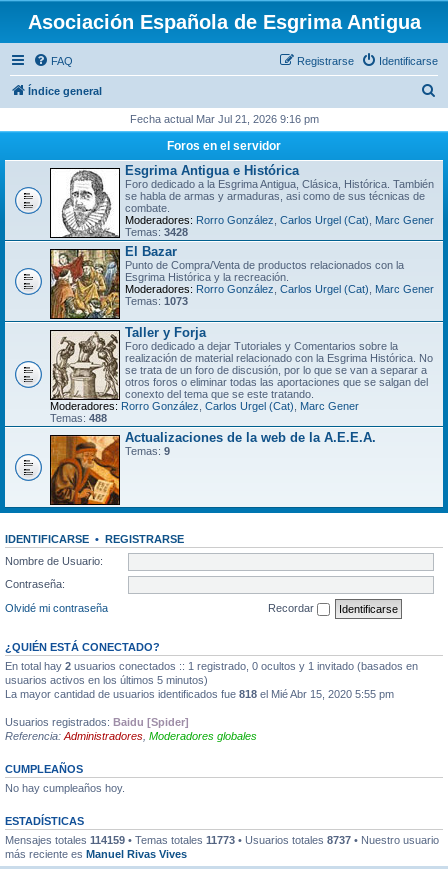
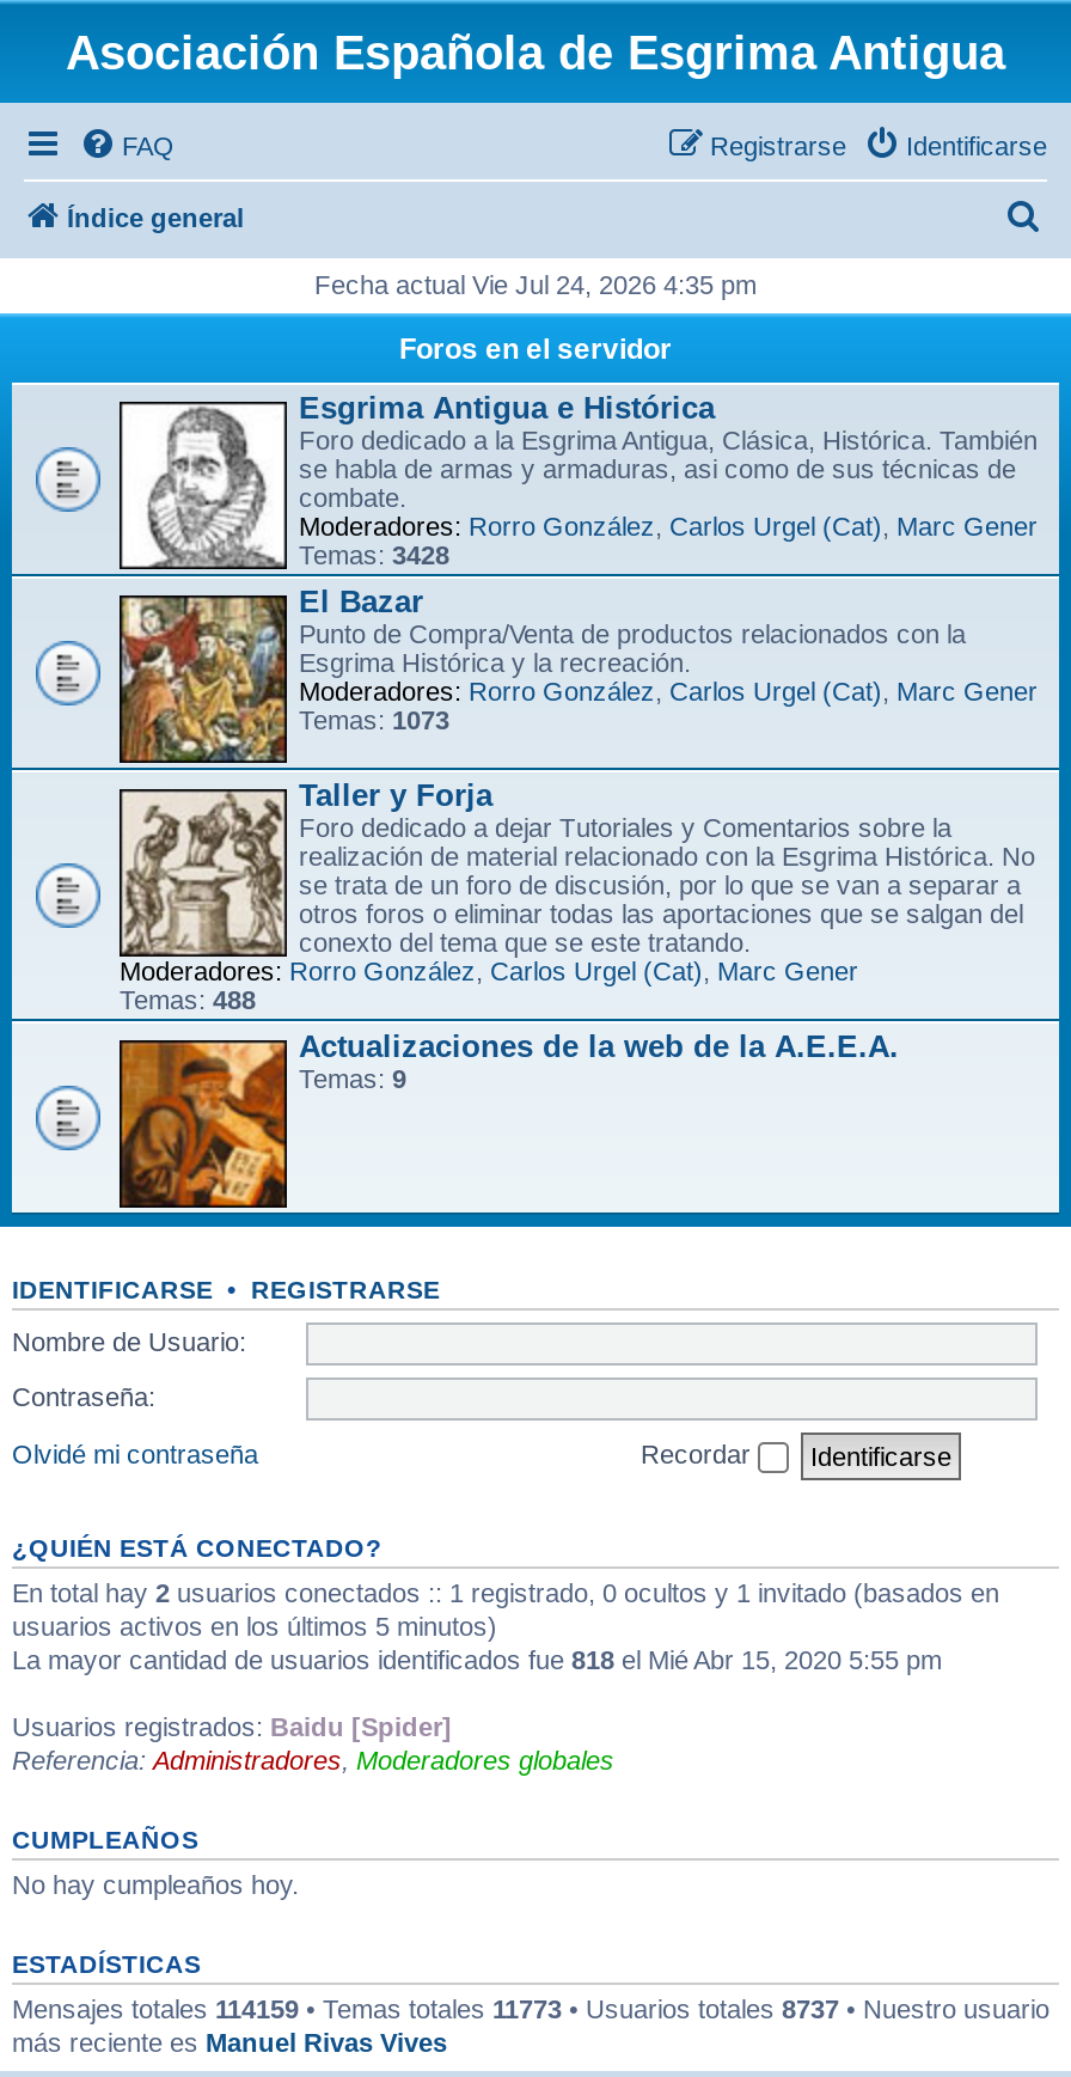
- Fecha actual Mar Jul 21, 2026 9:16 pm
+ Fecha actual Vie Jul 24, 2026 4:35 pm
